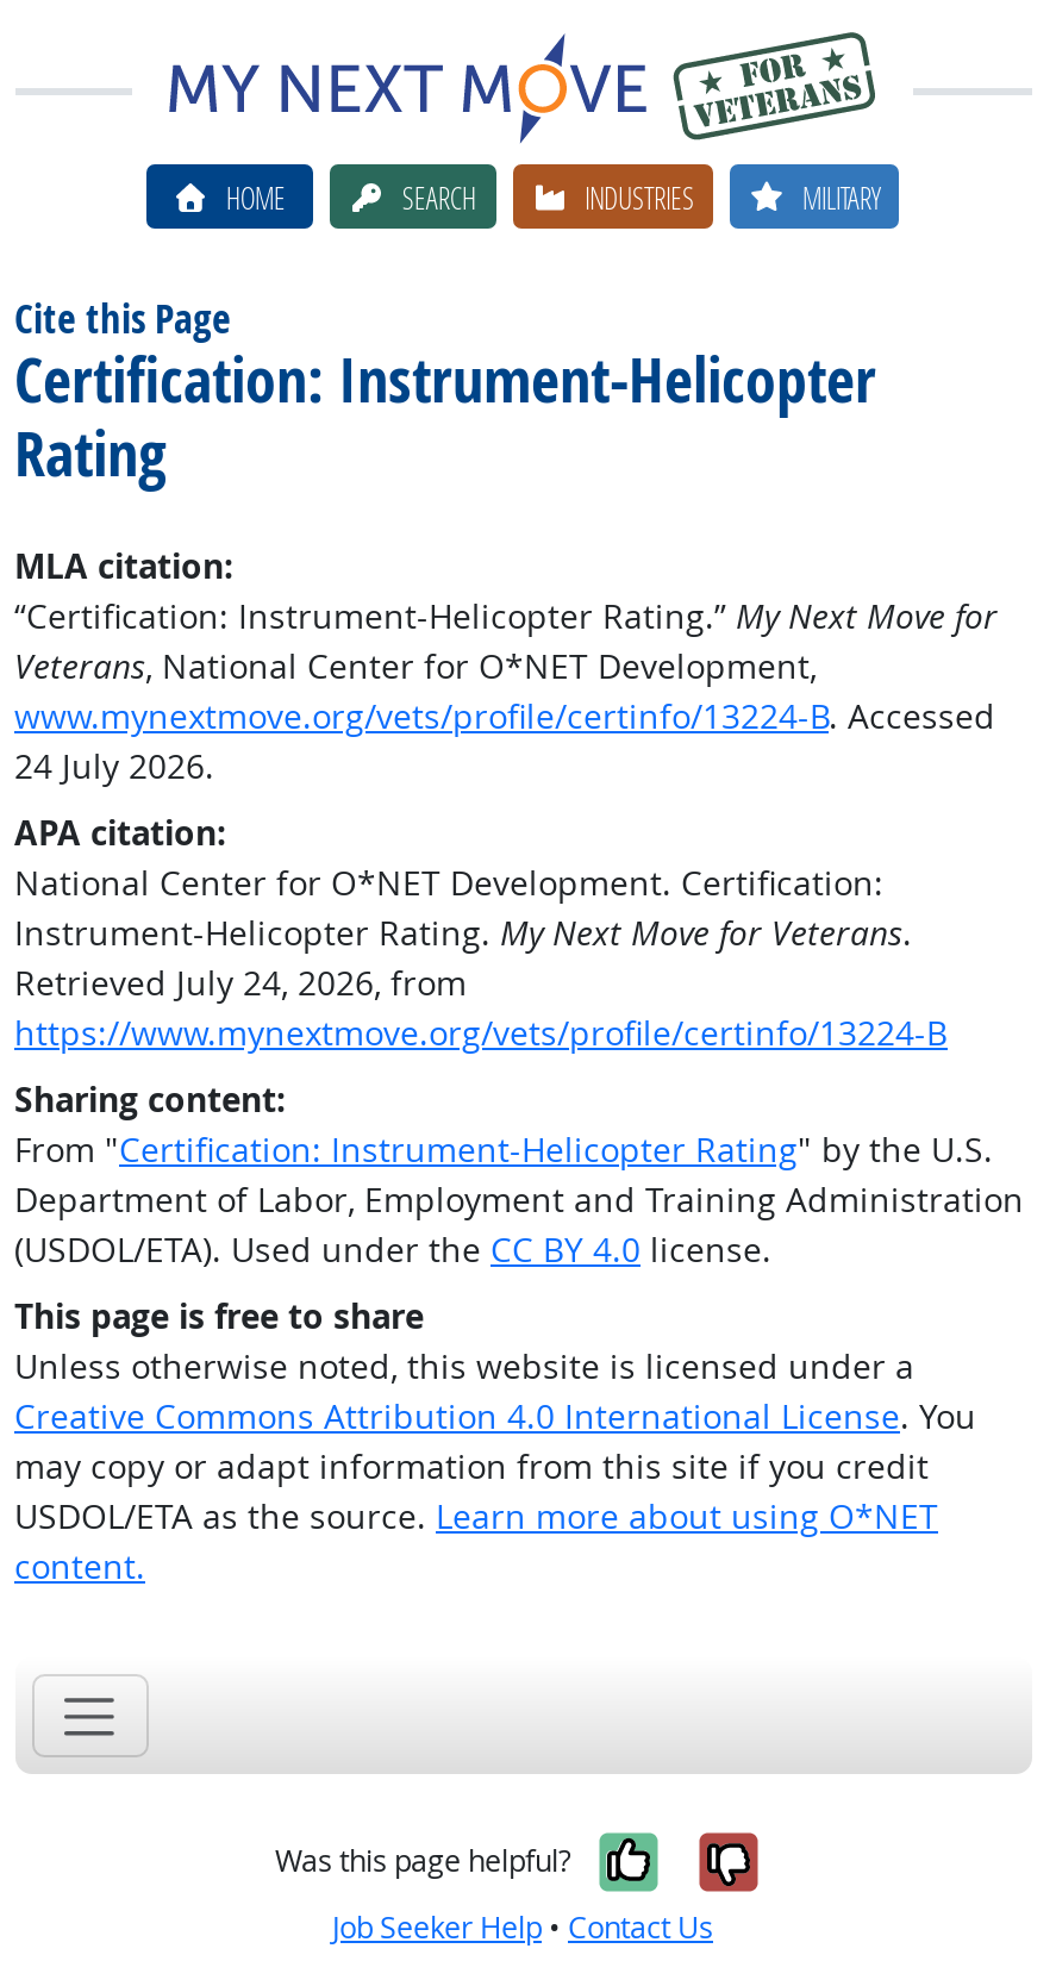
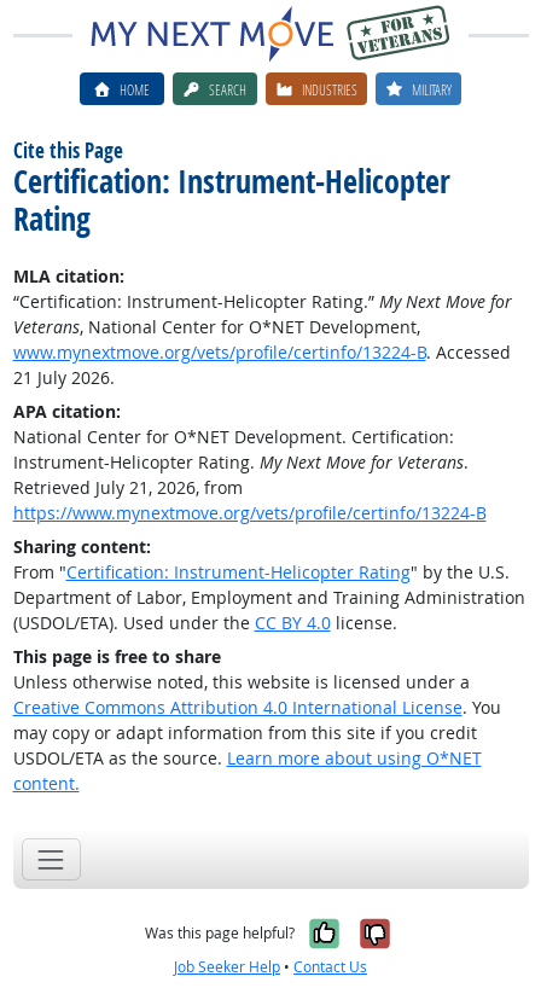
- 24 July 2026.
+ 21 July 2026.

- Retrieved July 24, 2026, from
+ Retrieved July 21, 2026, from
